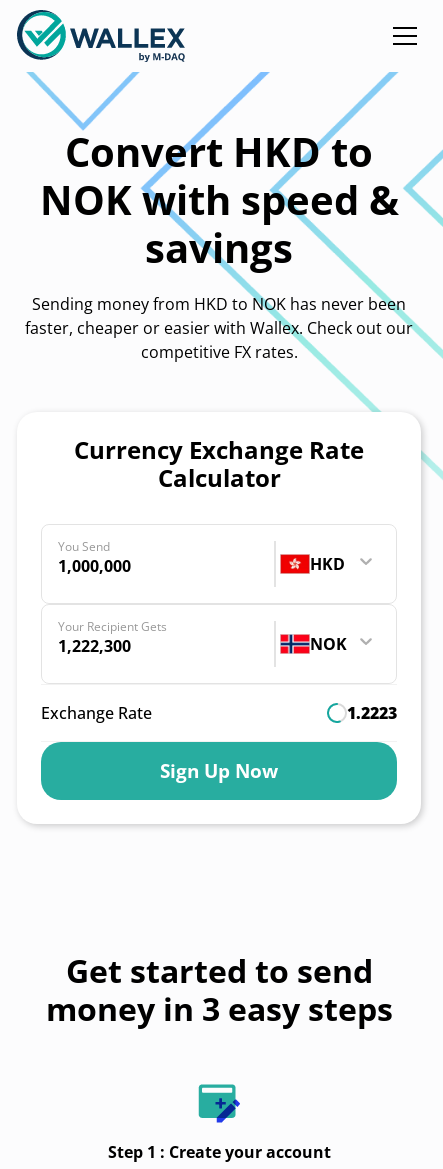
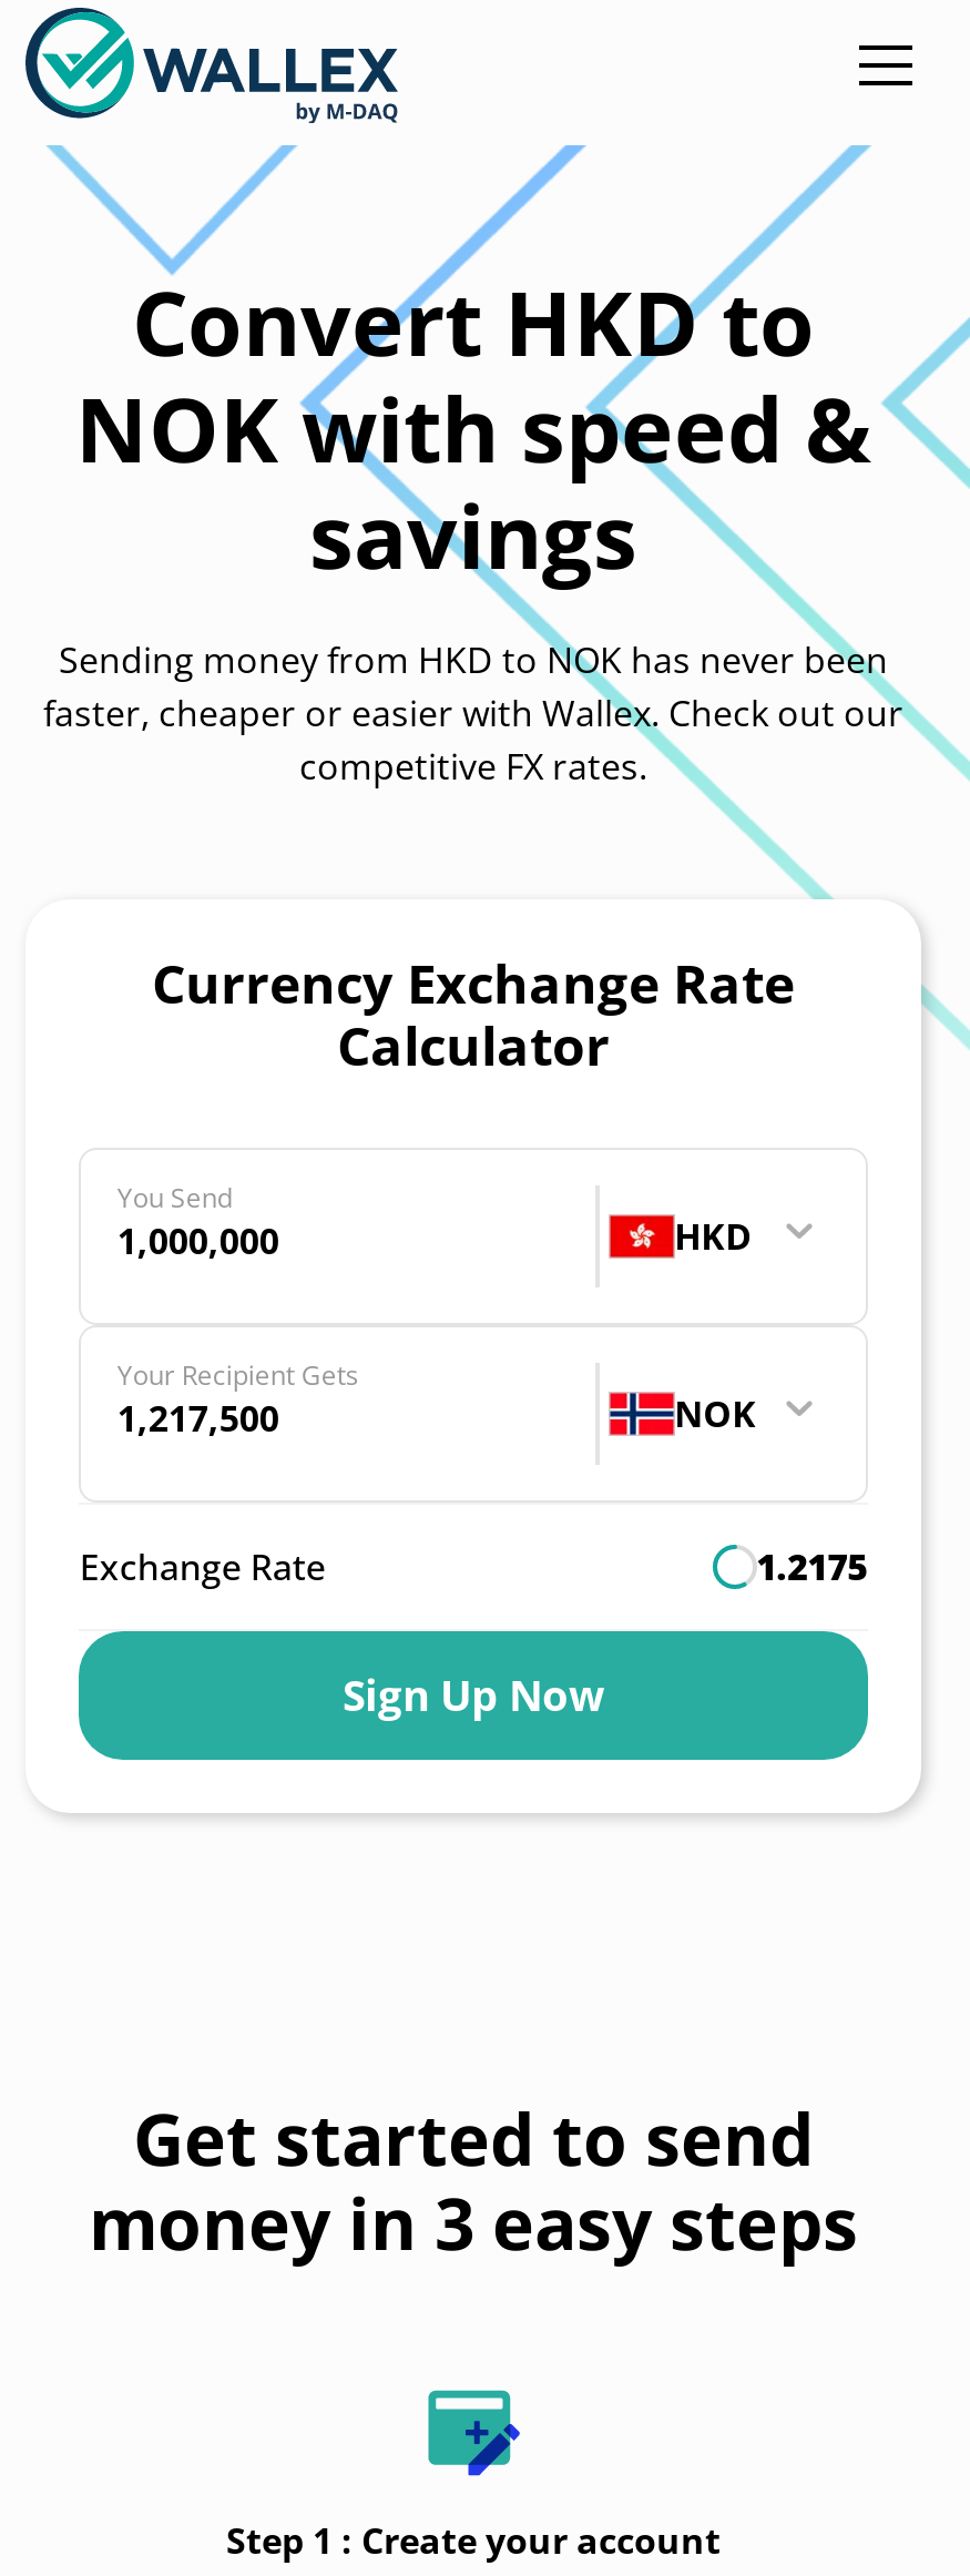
- 1.2223
+ 1.2175
